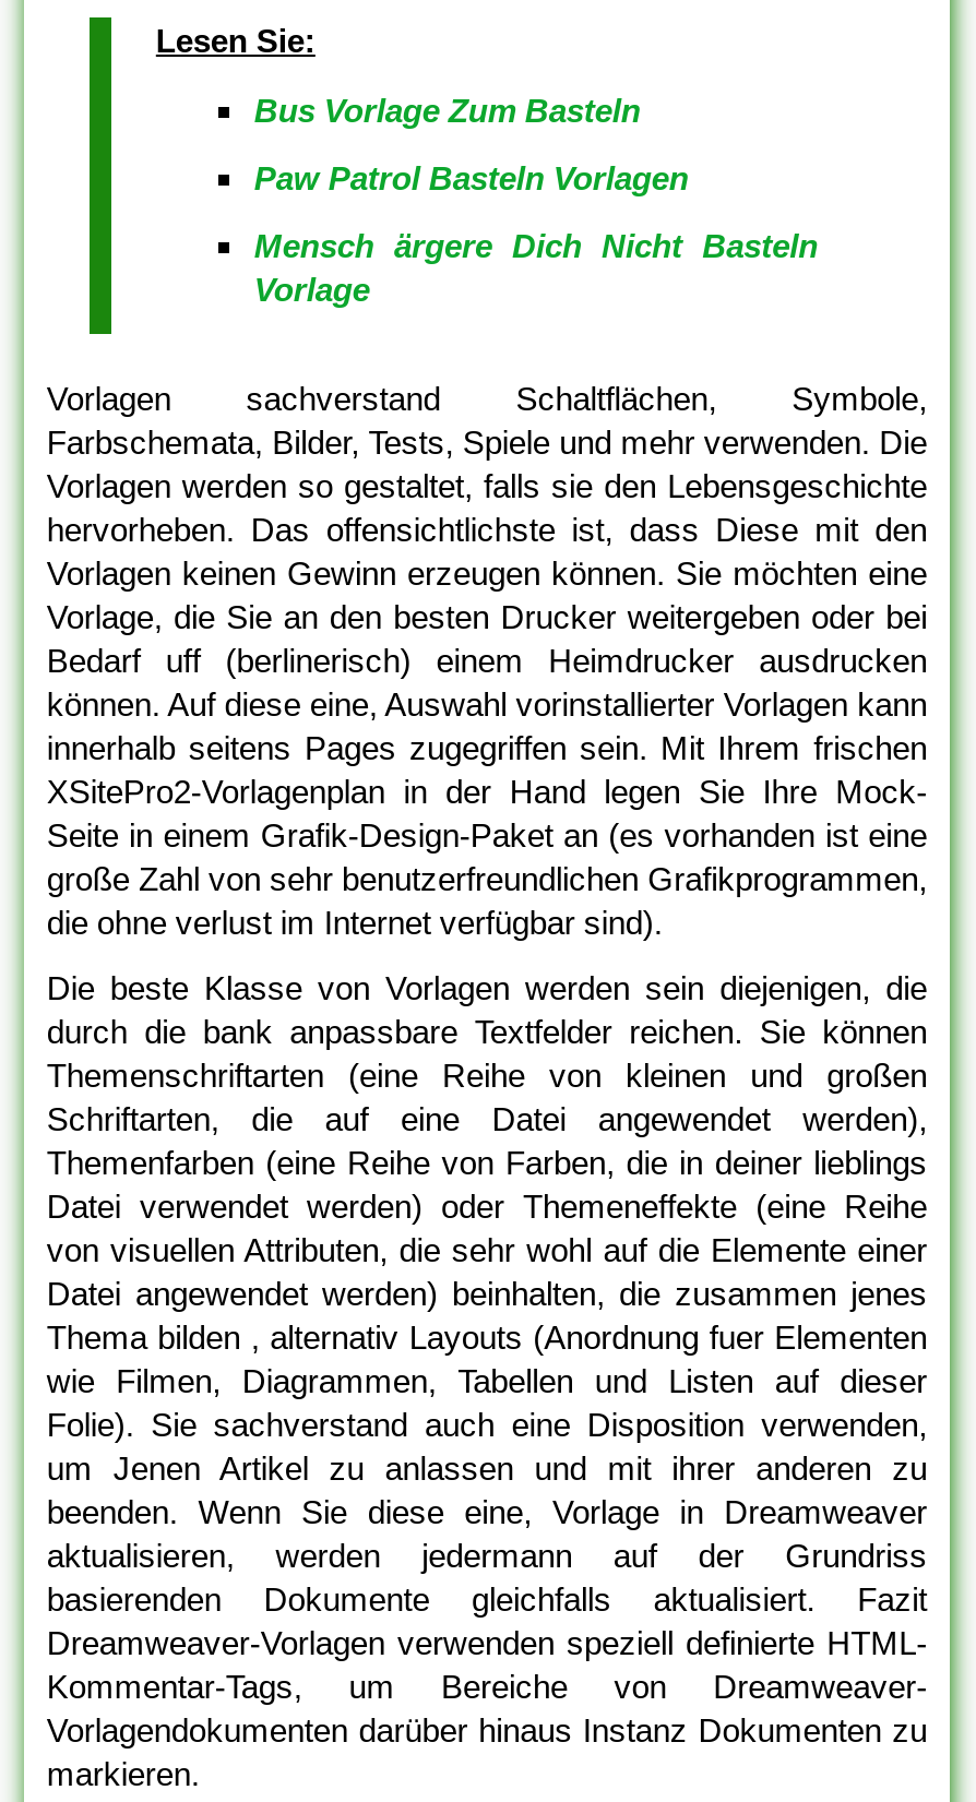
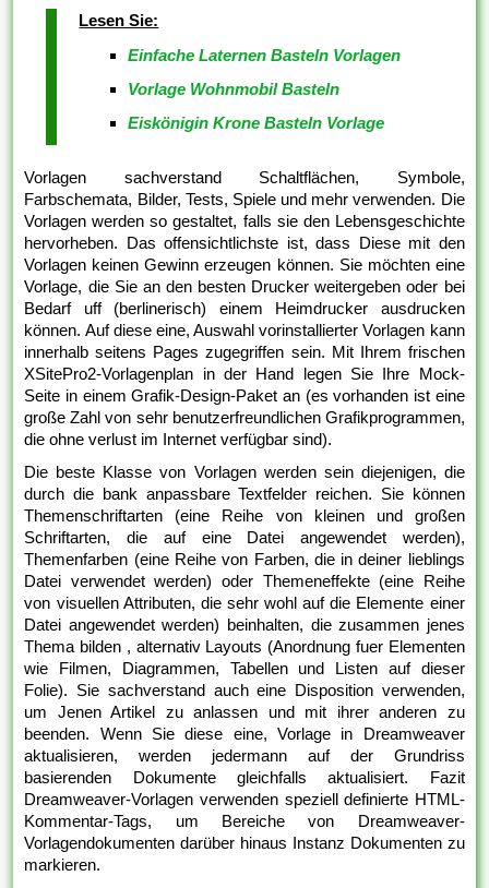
- Bus Vorlage Zum Basteln
+ Einfache Laternen Basteln Vorlagen

- Paw Patrol Basteln Vorlagen
+ Vorlage Wohnmobil Basteln

- Mensch ärgere Dich Nicht Basteln
- Vorlage
+ Eiskönigin Krone Basteln Vorlage
